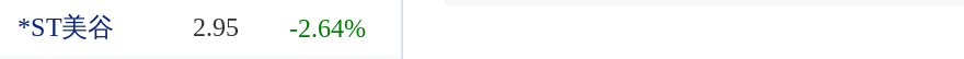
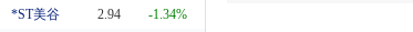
- 2.95
+ 2.94

- -2.64%
+ -1.34%
